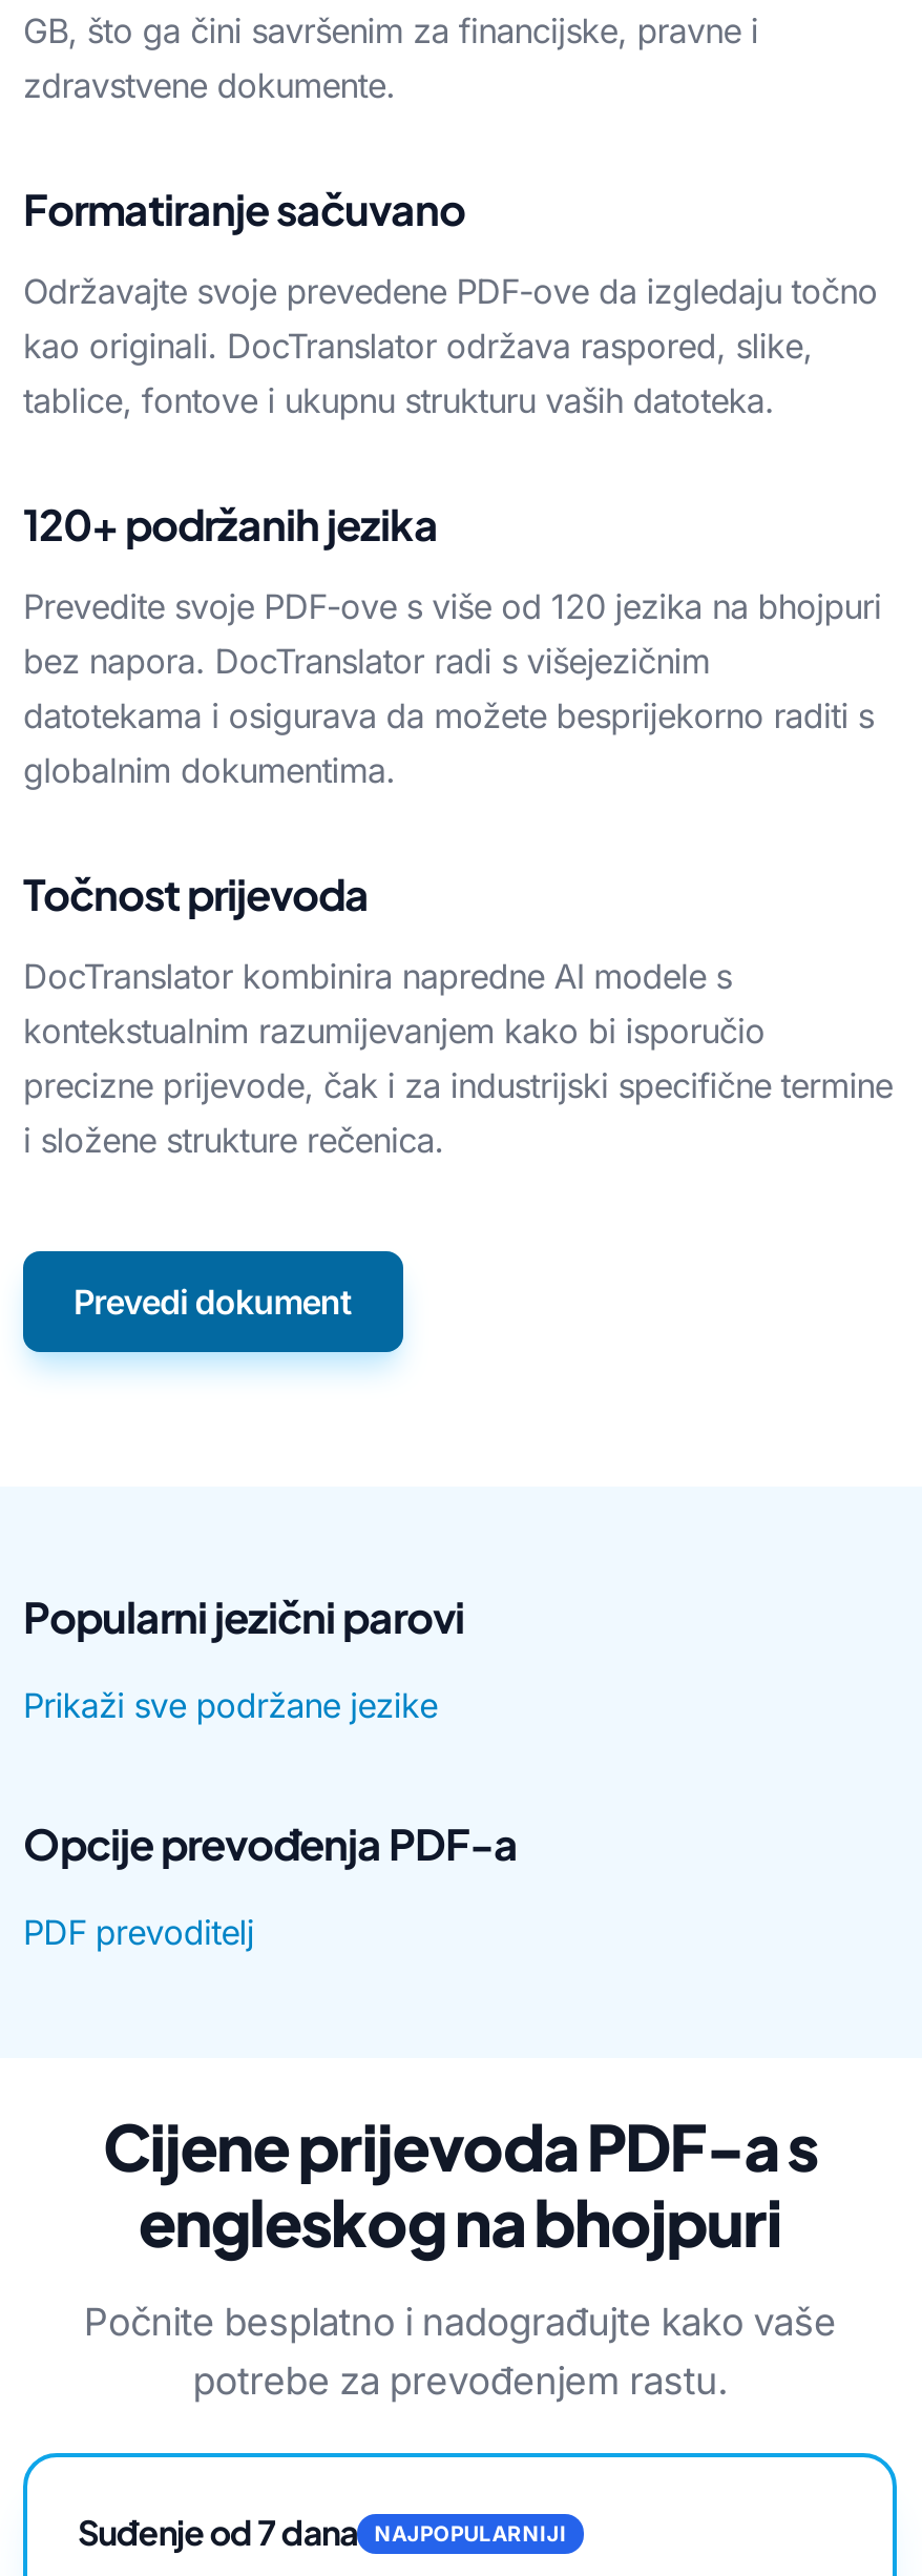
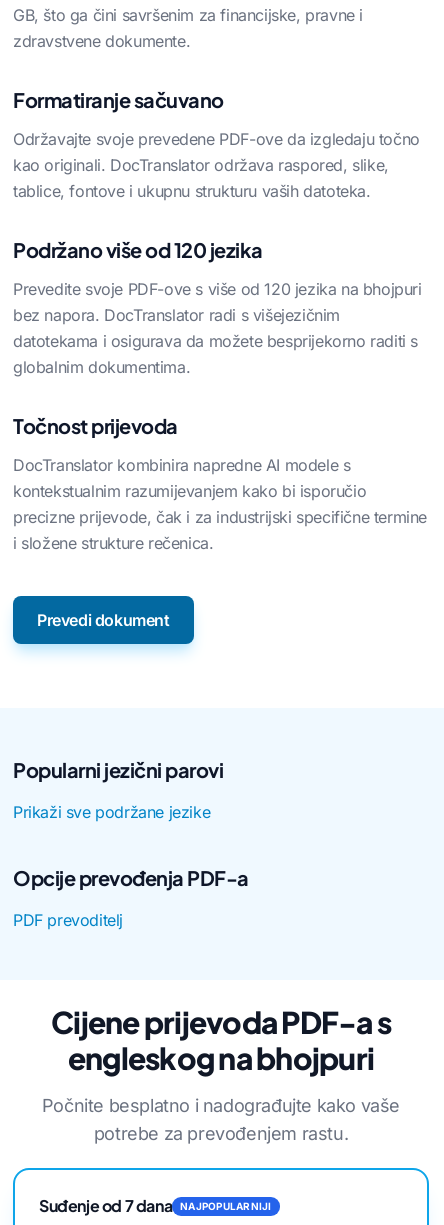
- 120+ podržanih jezika
+ Podržano više od 120 jezika
